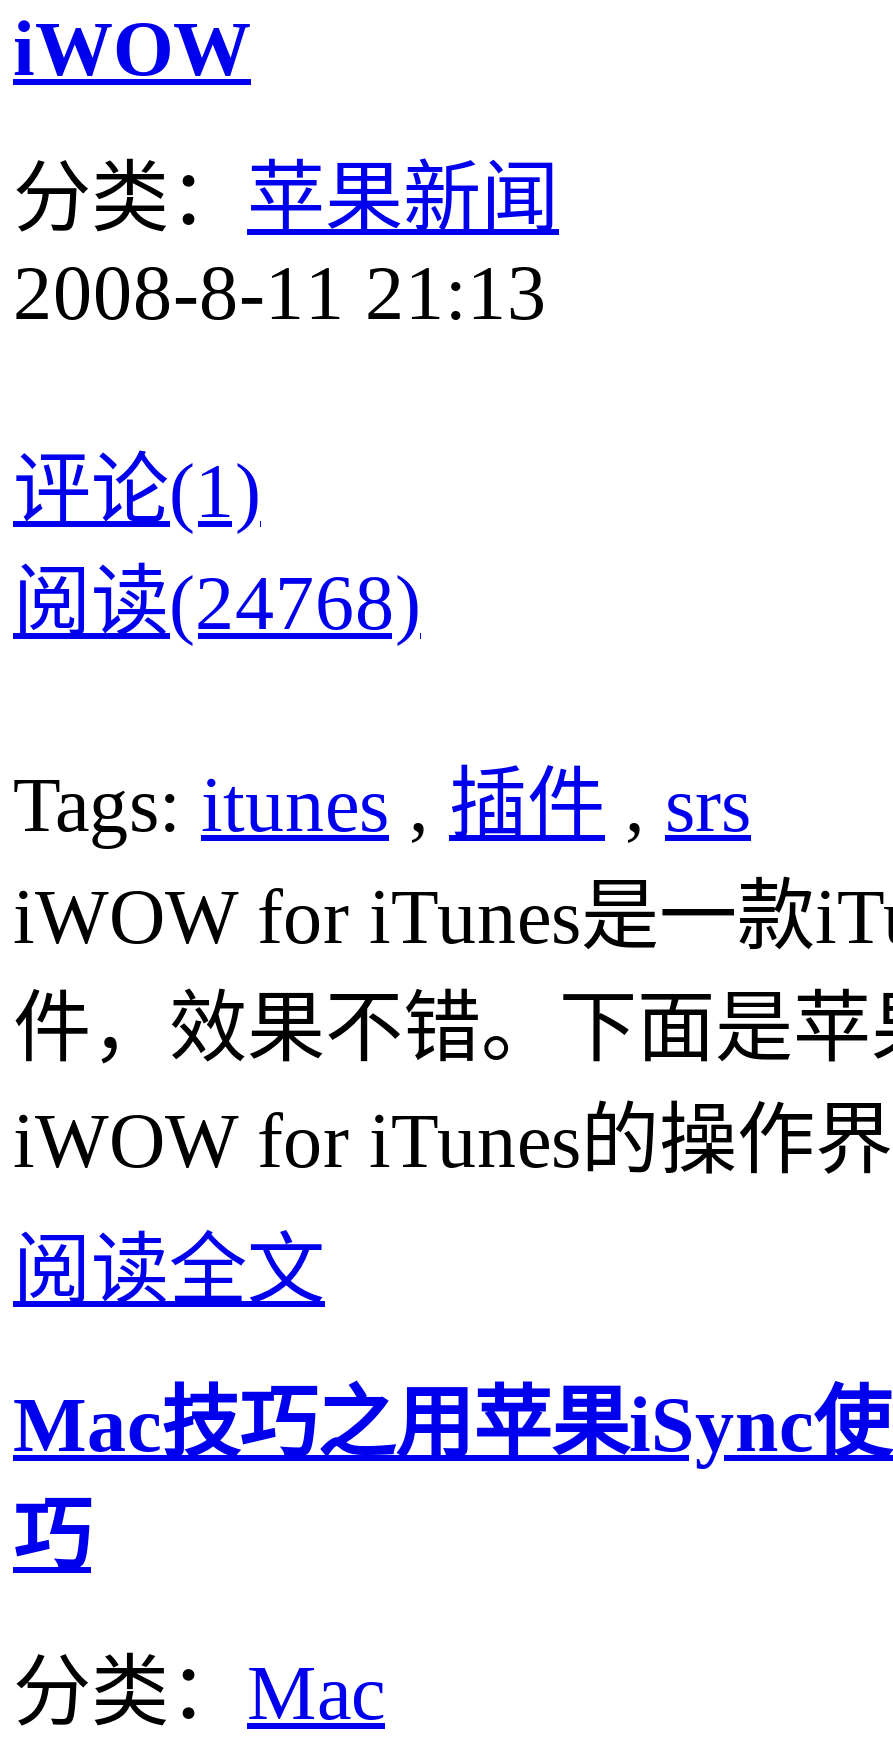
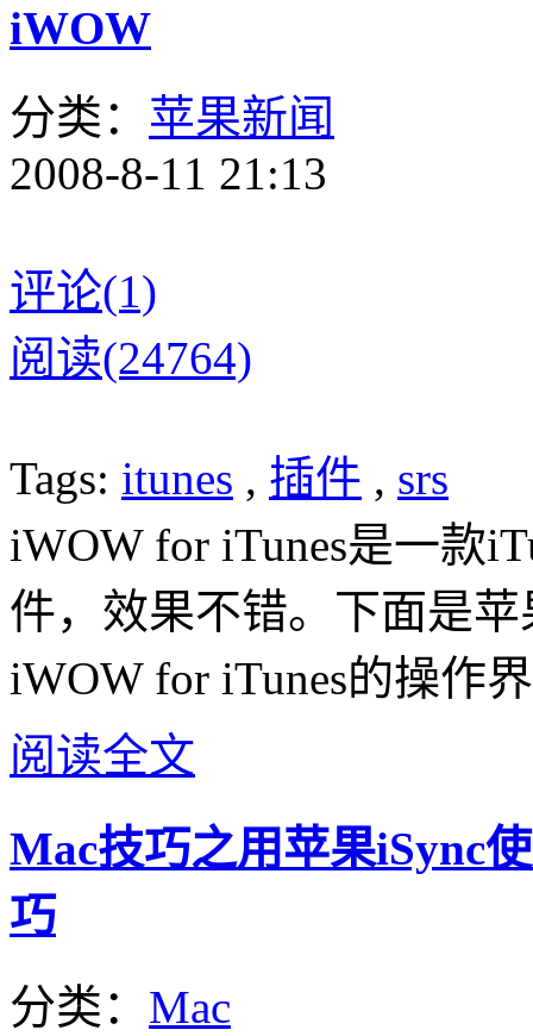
- 阅读(24768)
+ 阅读(24764)
